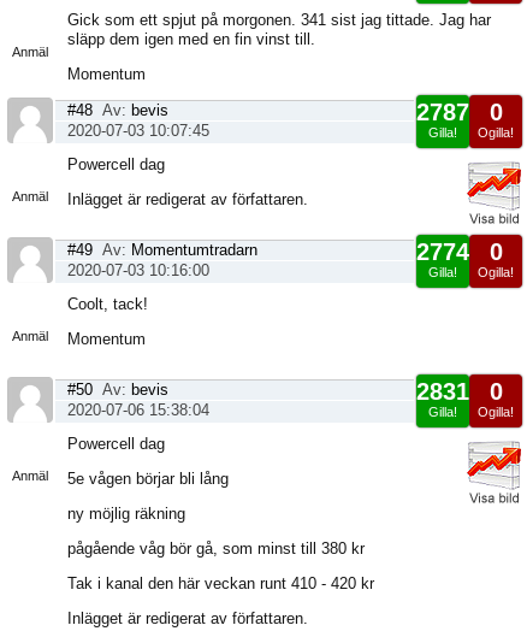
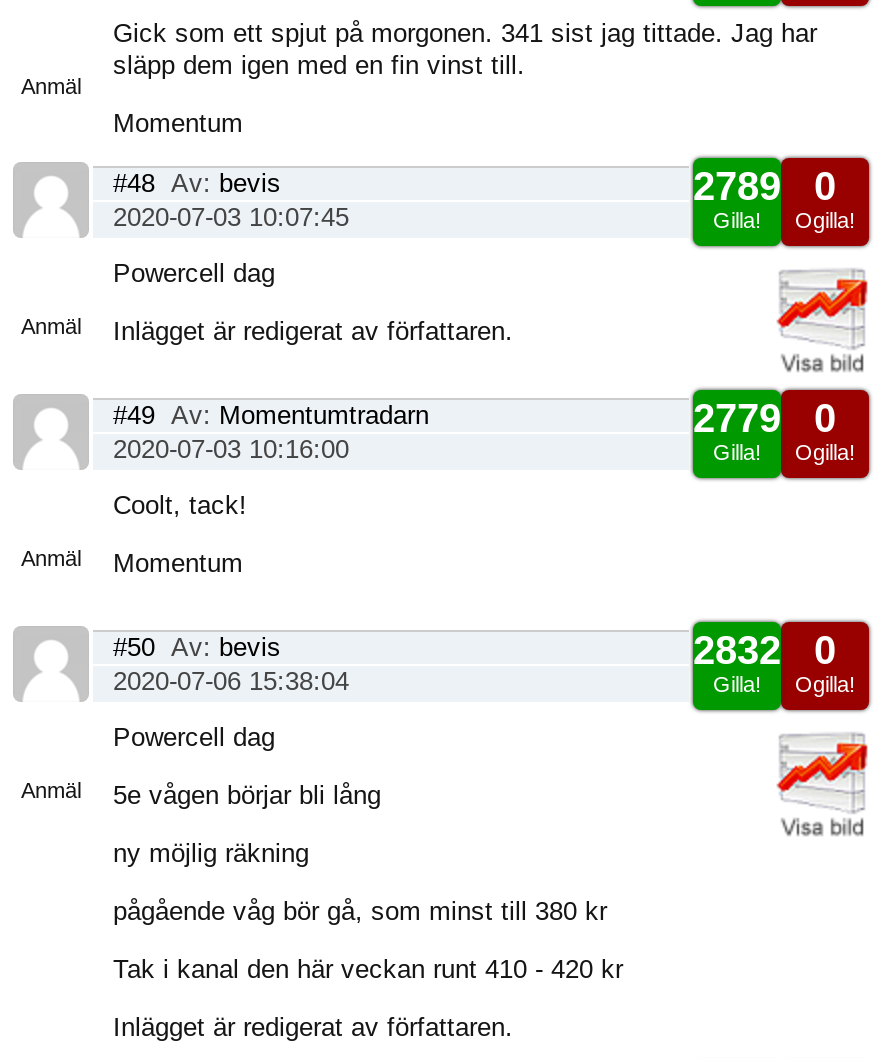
- 2787 0
+ 2789 0

- 2774 0
+ 2779 0

- 2831 0
+ 2832 0
